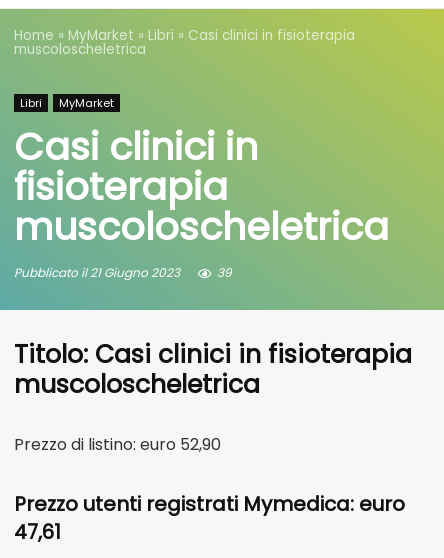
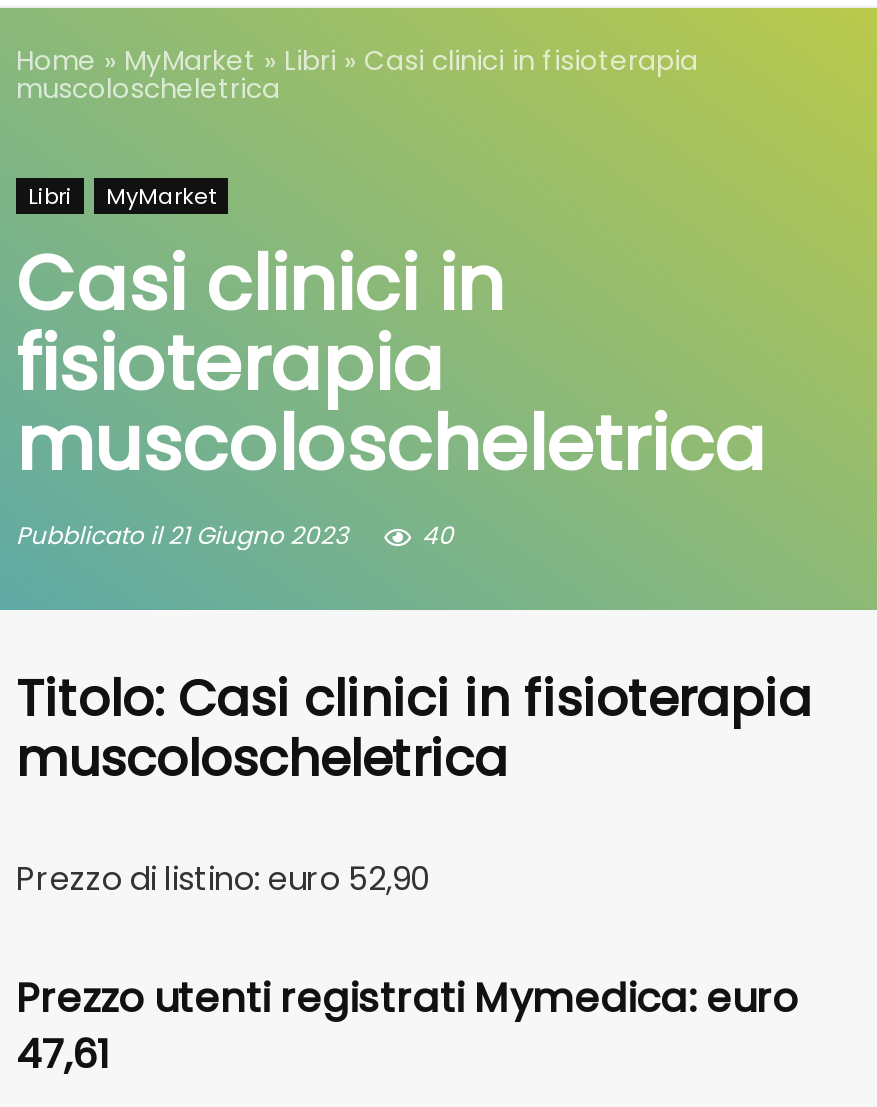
- 39
+ 40
